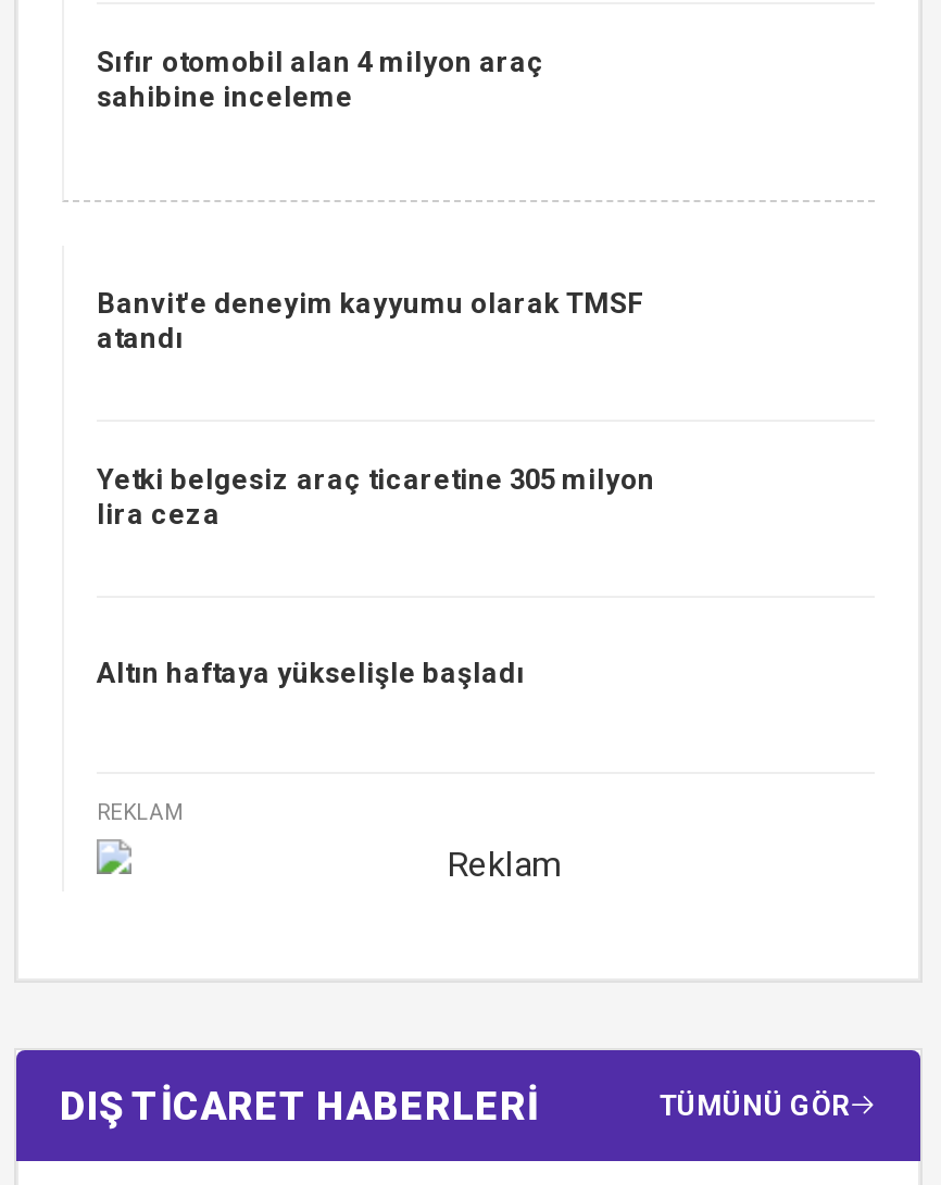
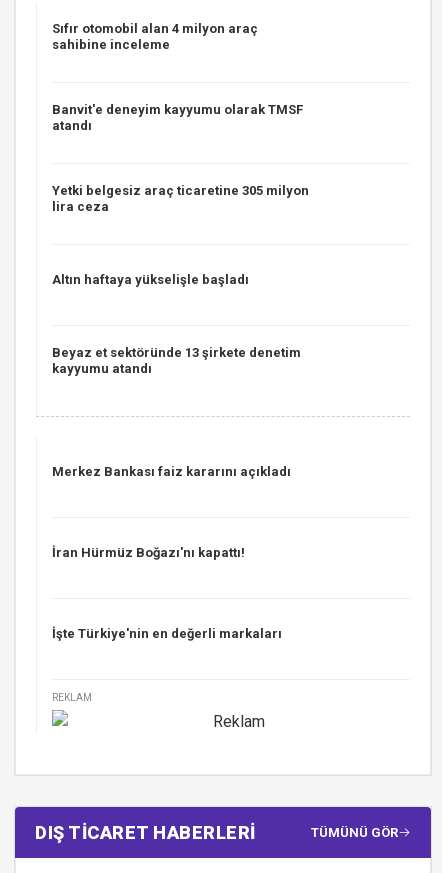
moved up: Banvit'e deneyim kayyumu olarak TMSF | atandı | Yetki belgesiz araç ticaretine 305 milyon | lira ceza | Altın haftaya yükselişle başladı

+ Beyaz et sektöründe 13 şirkete denetim
+ kayyumu atandı

+ Merkez Bankası faiz kararını açıkladı

+ İran Hürmüz Boğazı'nı kapattı!

+ İşte Türkiye'nin en değerli markaları
